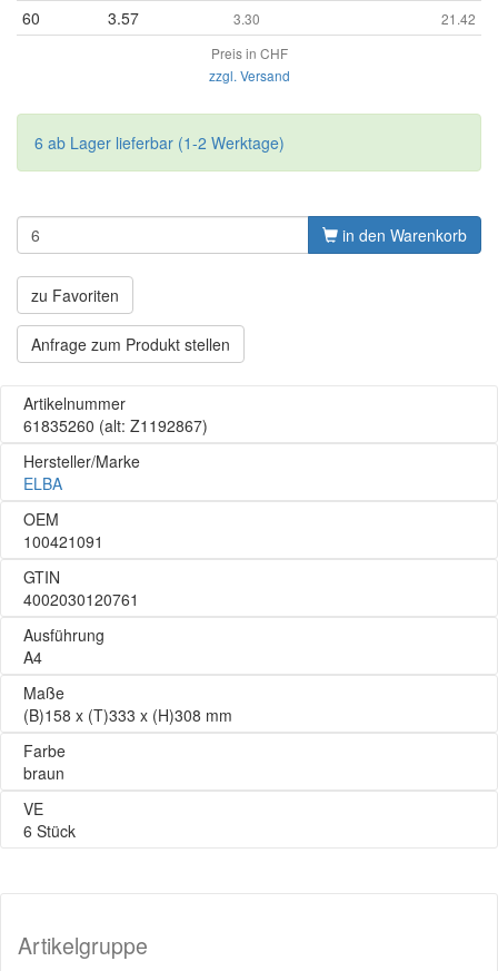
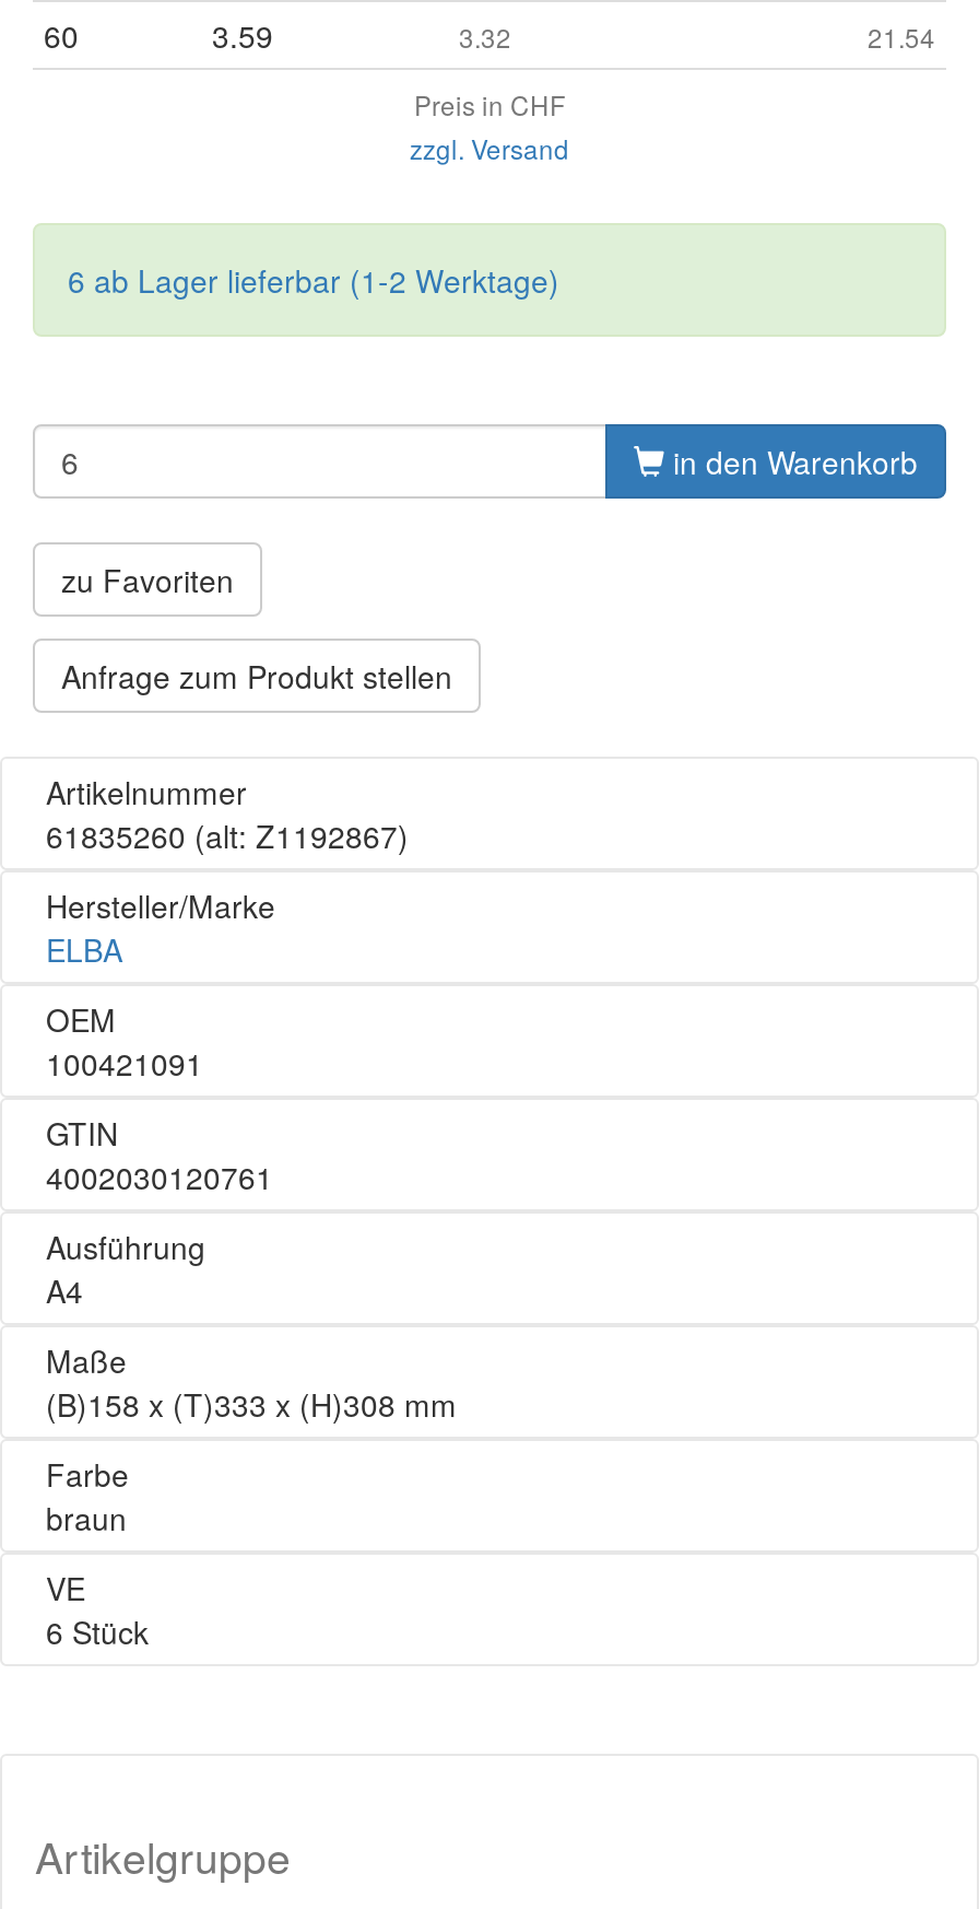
- 3.57
+ 3.59

- 3.30
+ 3.32

- 21.42
+ 21.54
